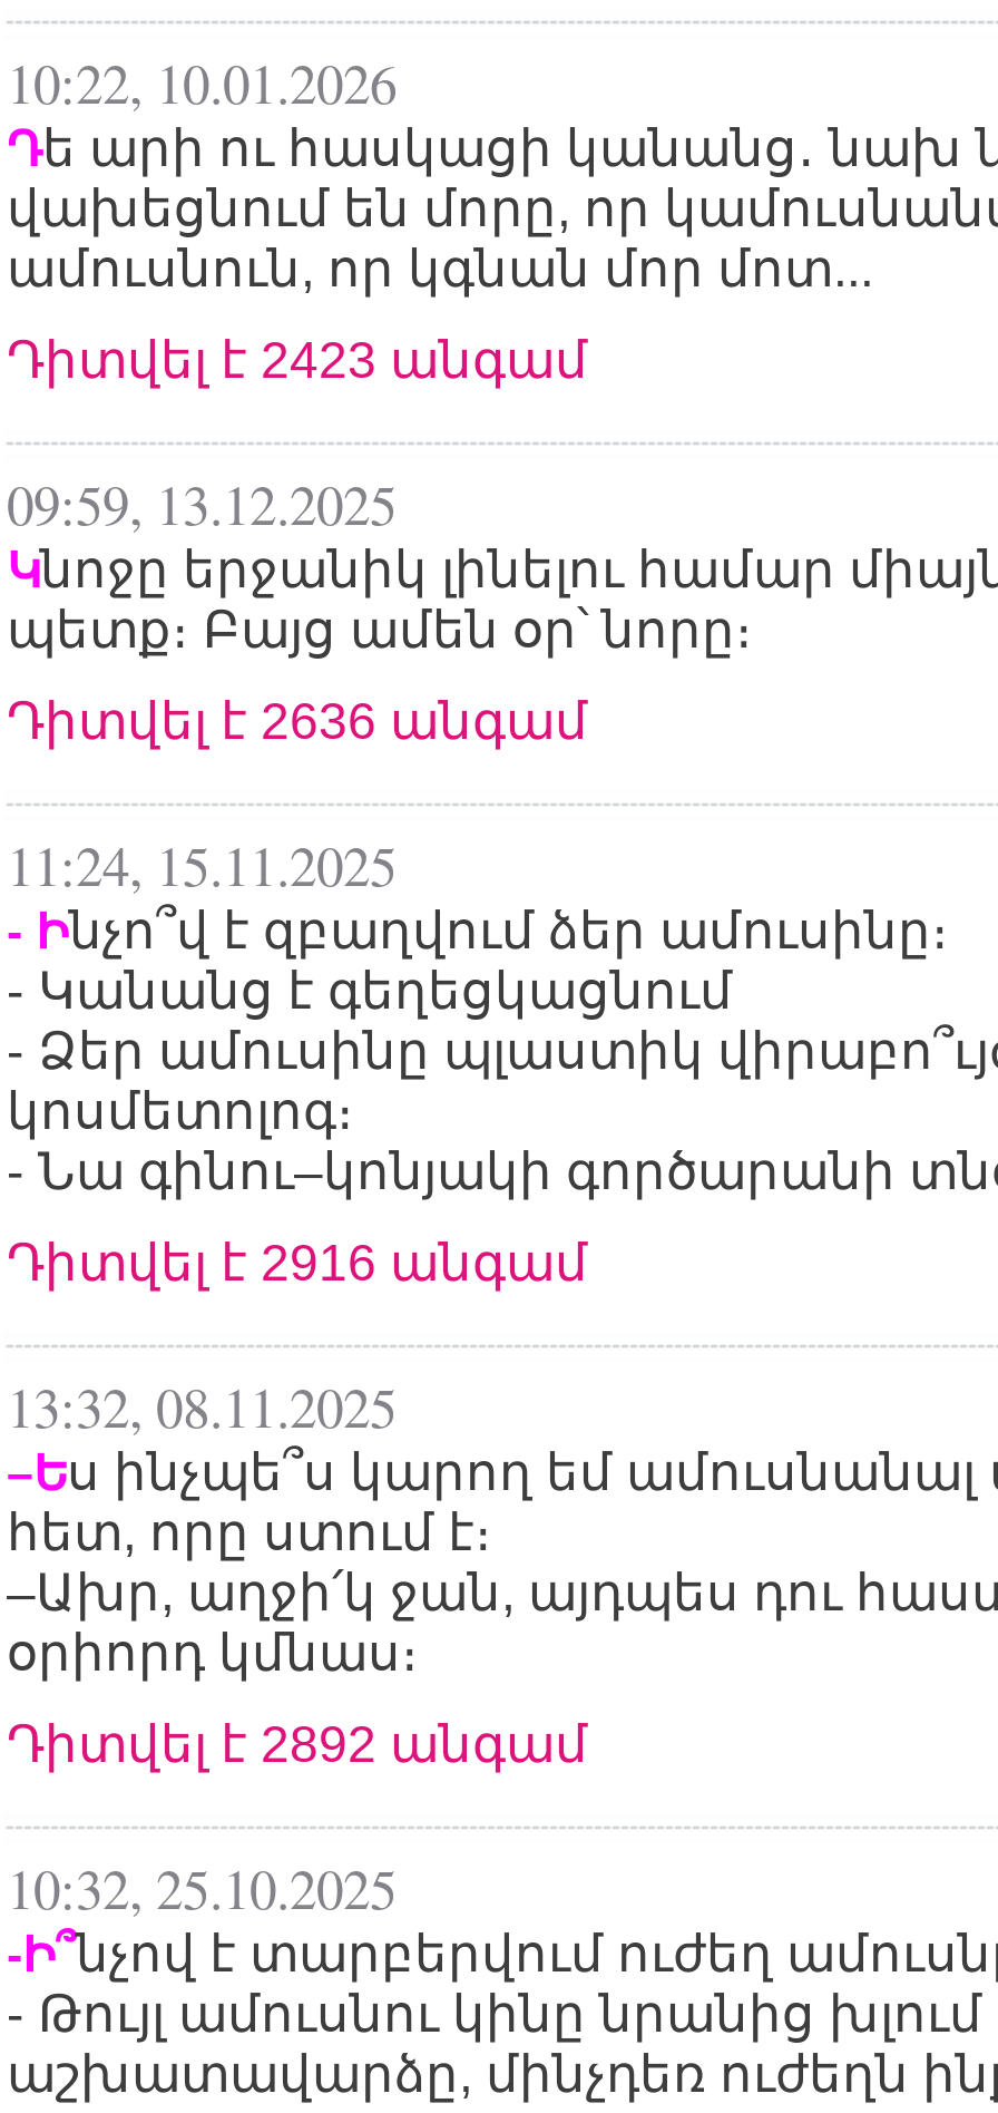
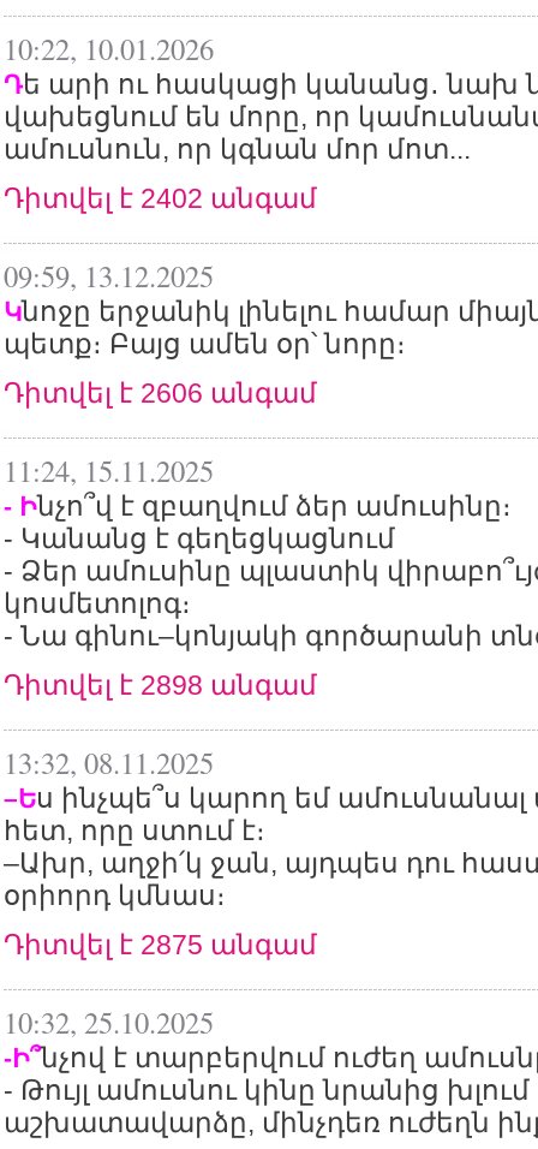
- Դիտվել է 2423 անգամ
+ Դիտվել է 2402 անգամ

- Դիտվել է 2636 անգամ
+ Դիտվել է 2606 անգամ

- Դիտվել է 2916 անգամ
+ Դիտվել է 2898 անգամ

- Դիտվել է 2892 անգամ
+ Դիտվել է 2875 անգամ
